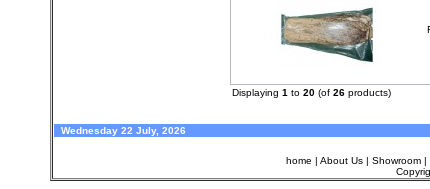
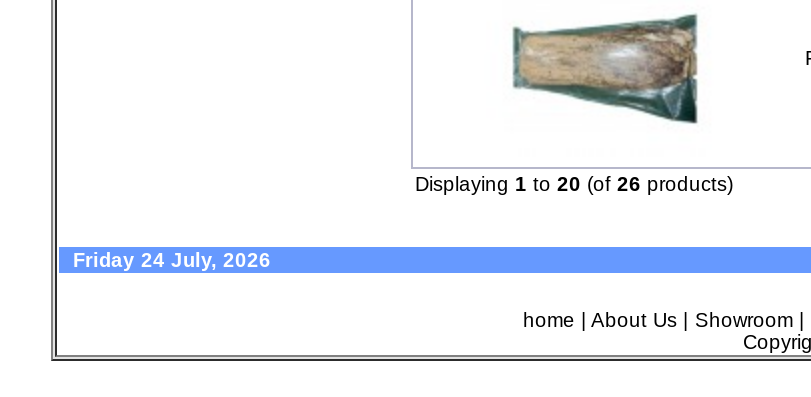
- Wednesday 22 July, 2026
+ Friday 24 July, 2026
